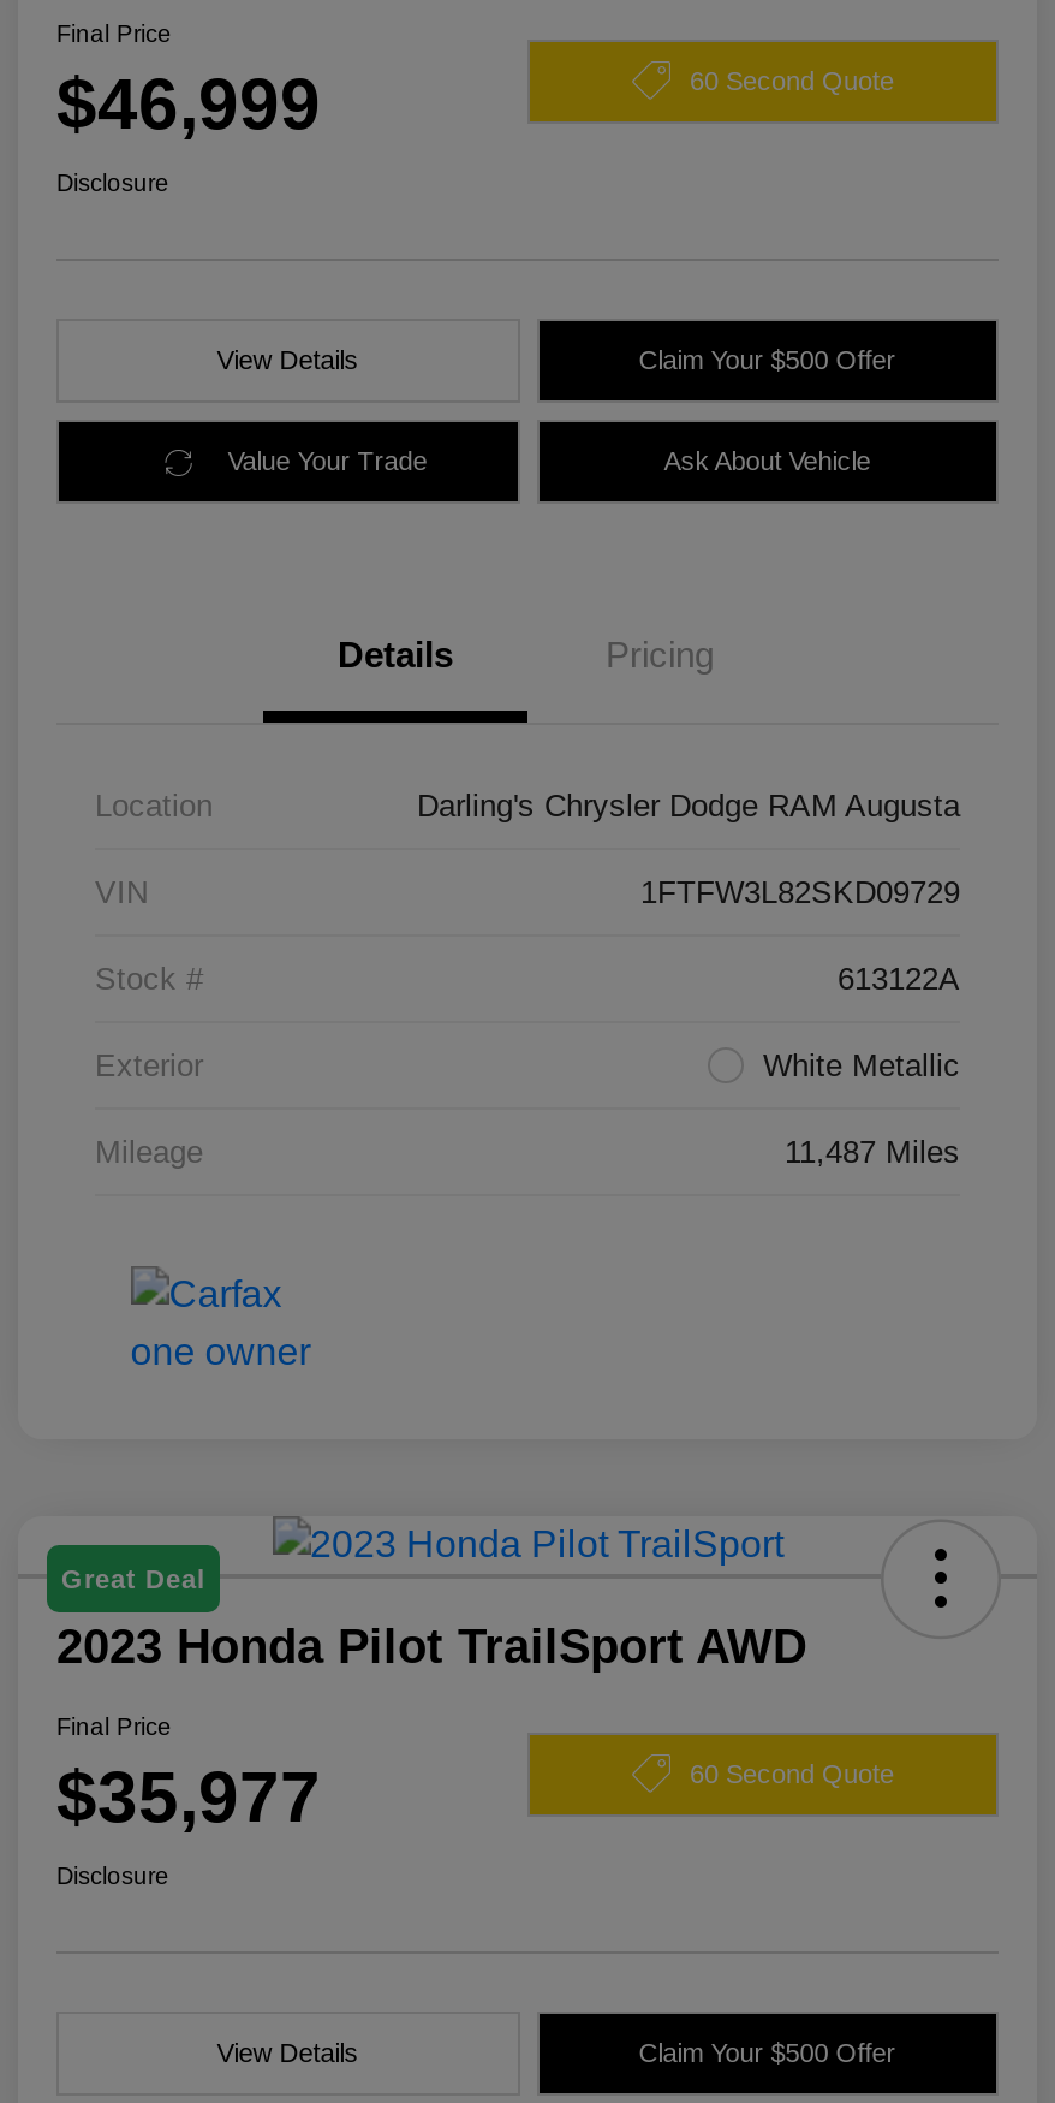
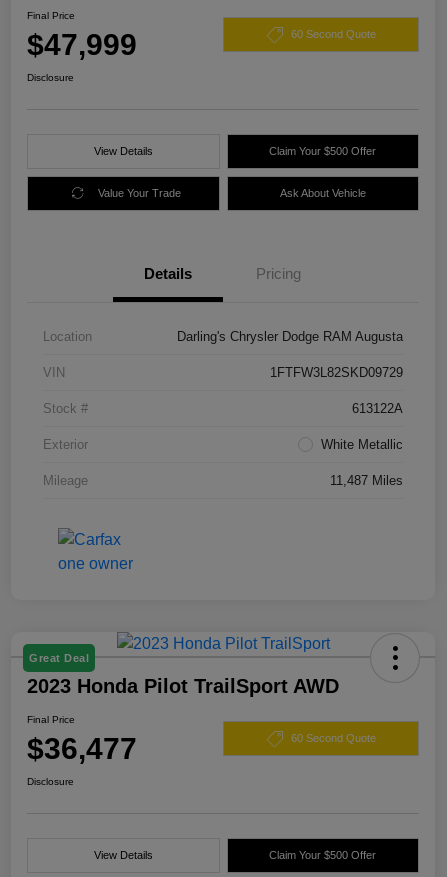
- $46,999
+ $47,999

- $35,977
+ $36,477
